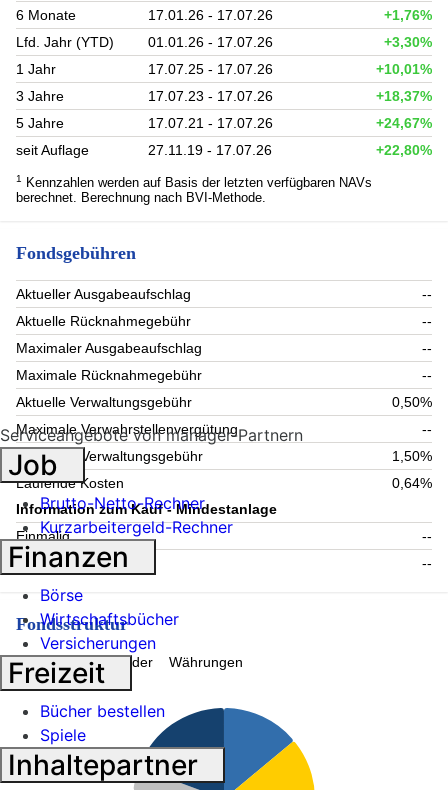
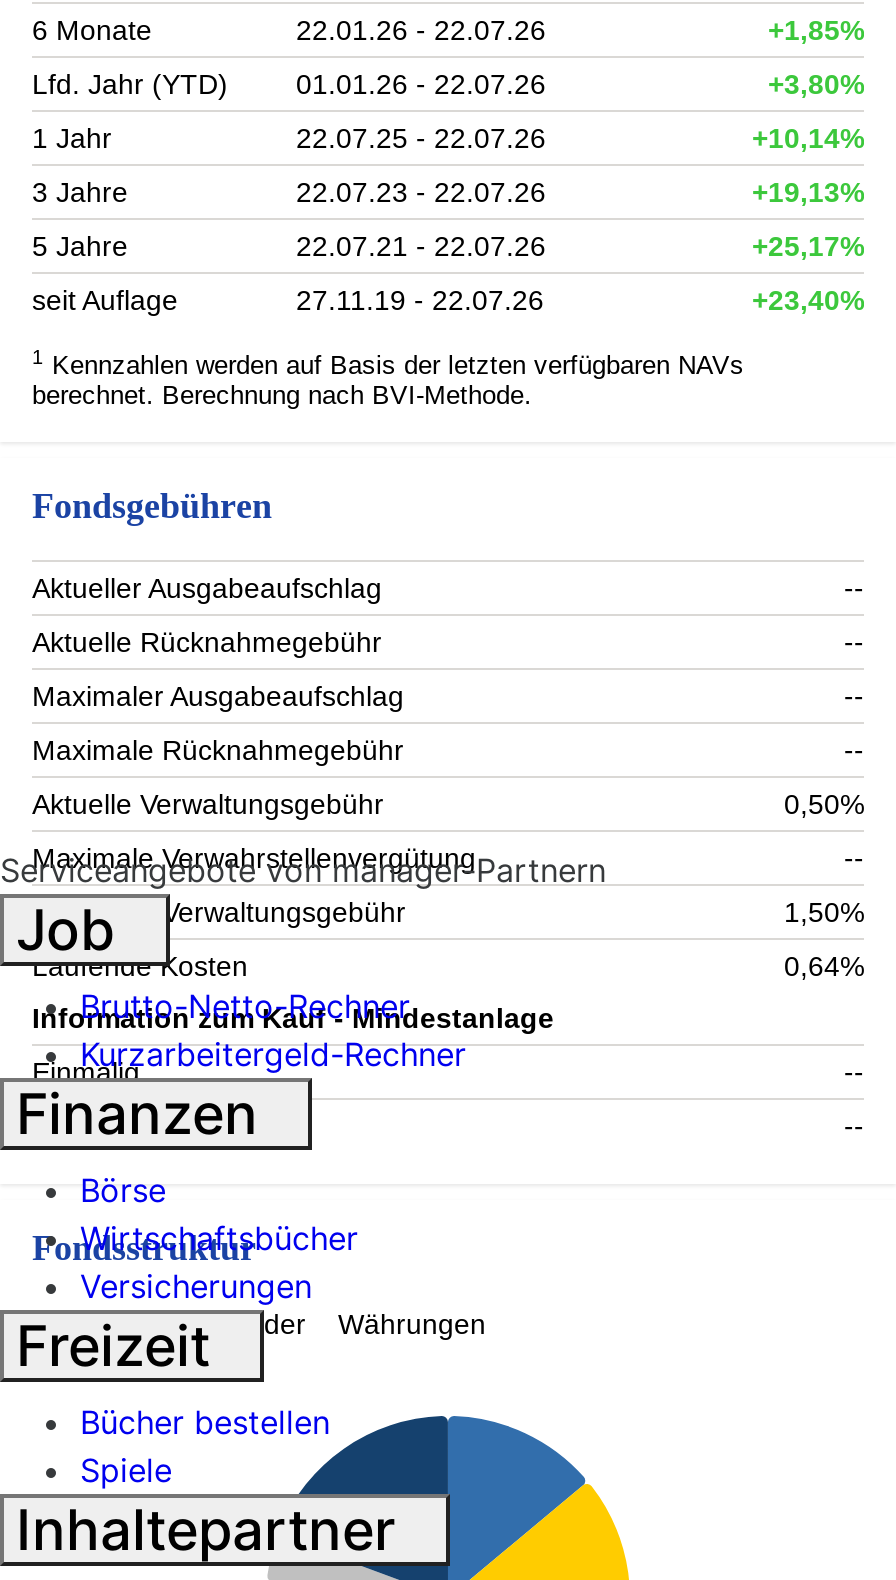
- 17.01.26 - 17.07.26
+ 22.01.26 - 22.07.26

- +1,76%
+ +1,85%

- 01.01.26 - 17.07.26
+ 01.01.26 - 22.07.26

- +3,30%
+ +3,80%

- 17.07.25 - 17.07.26
+ 22.07.25 - 22.07.26

- +10,01%
+ +10,14%

- 17.07.23 - 17.07.26
+ 22.07.23 - 22.07.26

- +18,37%
+ +19,13%

- 17.07.21 - 17.07.26
+ 22.07.21 - 22.07.26

- +24,67%
+ +25,17%

- 27.11.19 - 17.07.26
+ 27.11.19 - 22.07.26

- +22,80%
+ +23,40%
